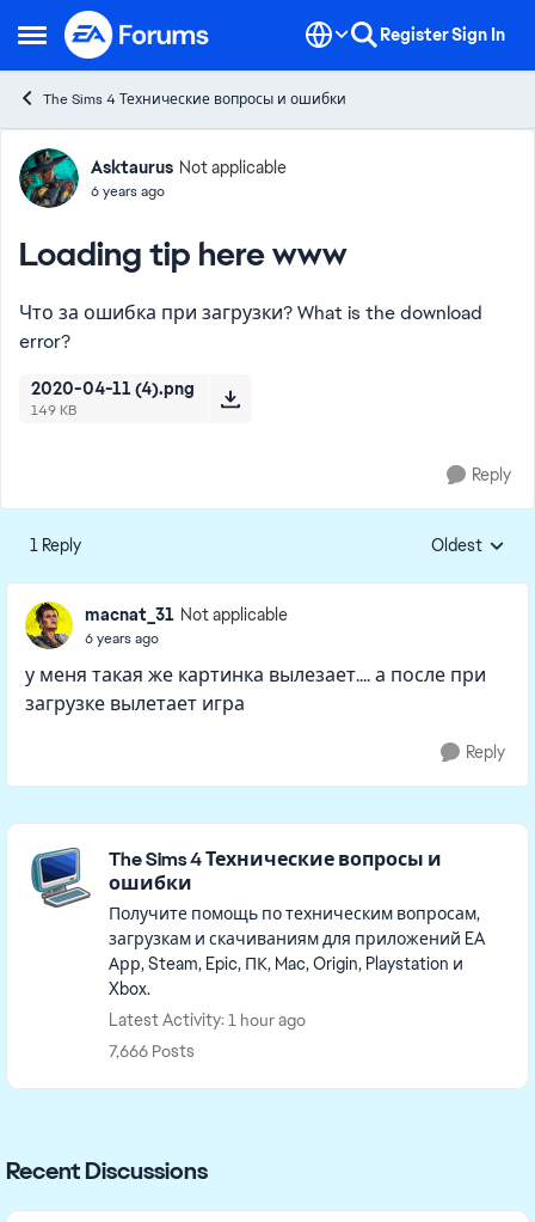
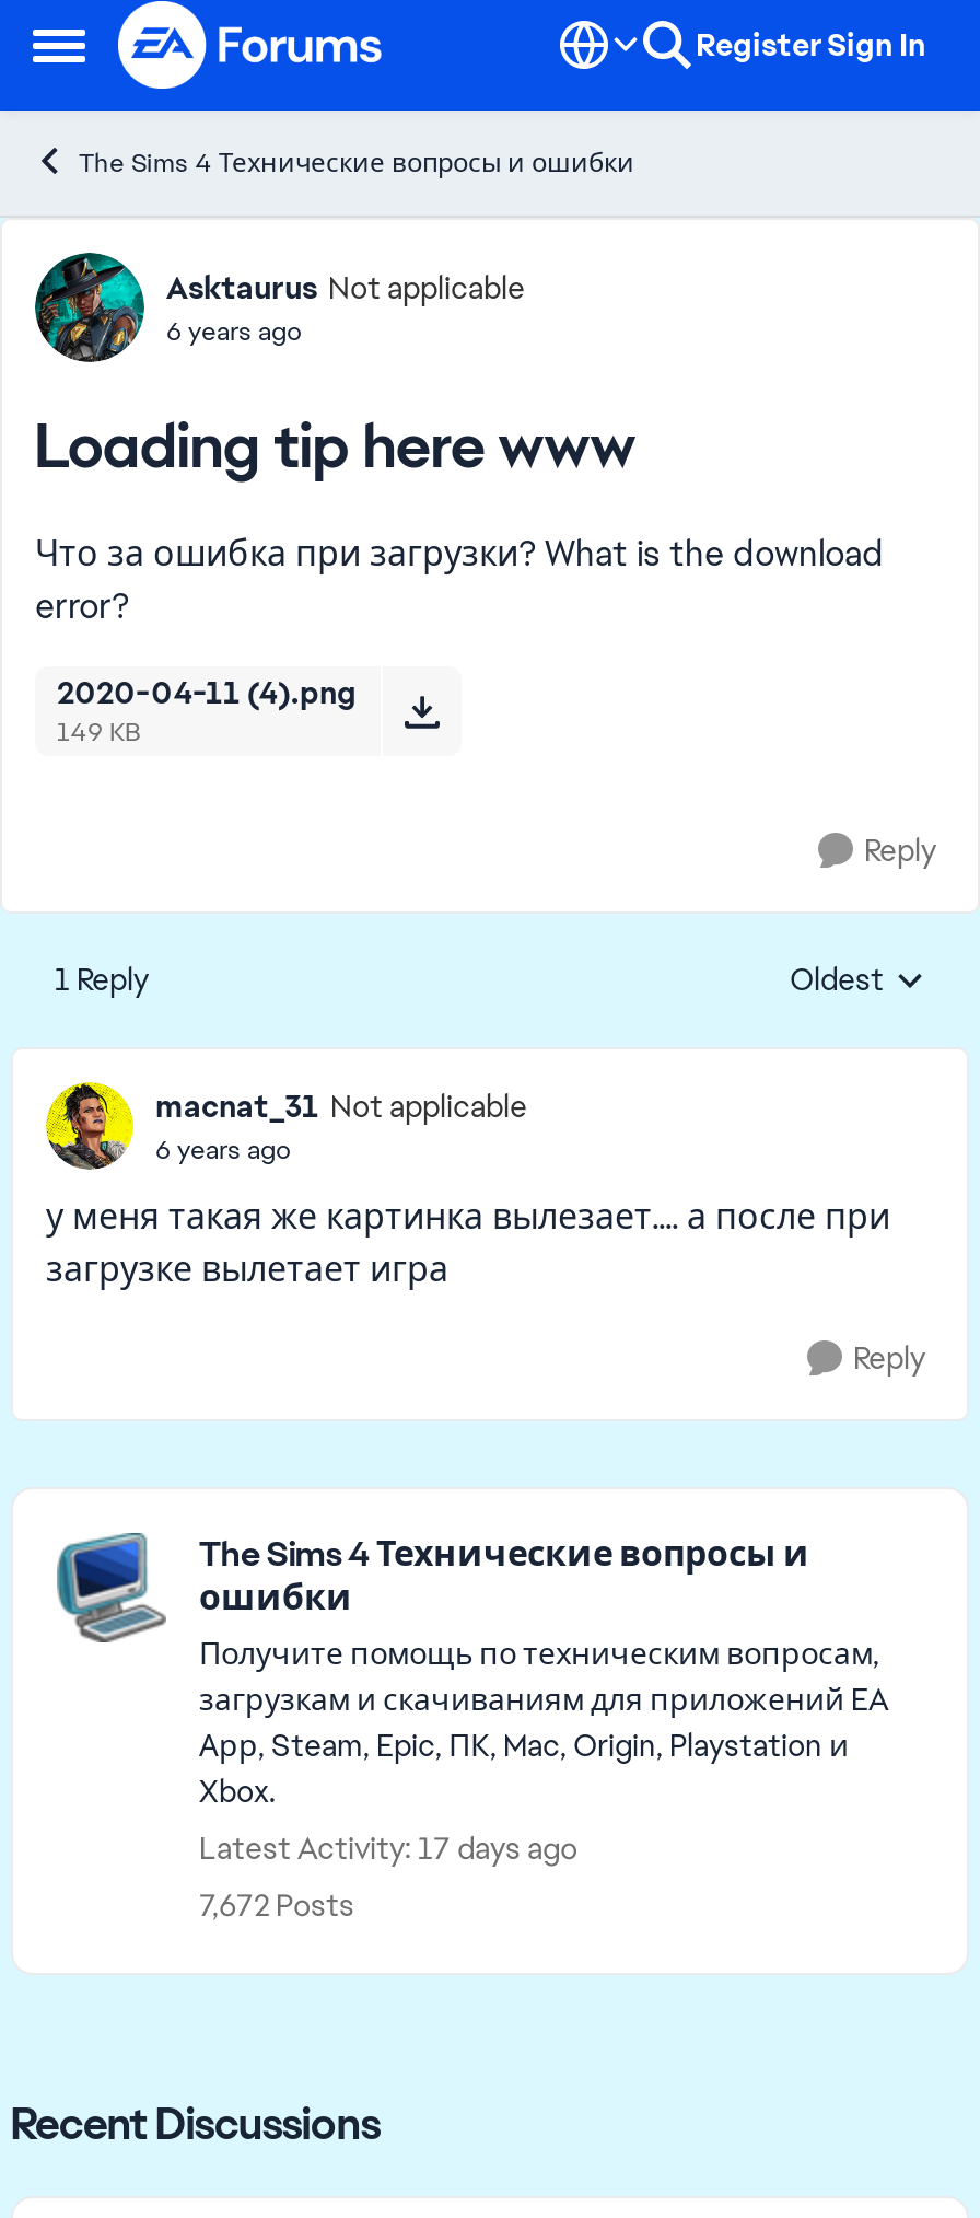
- Latest Activity: 1 hour ago
+ Latest Activity: 17 days ago

- 7,666 Posts
+ 7,672 Posts
